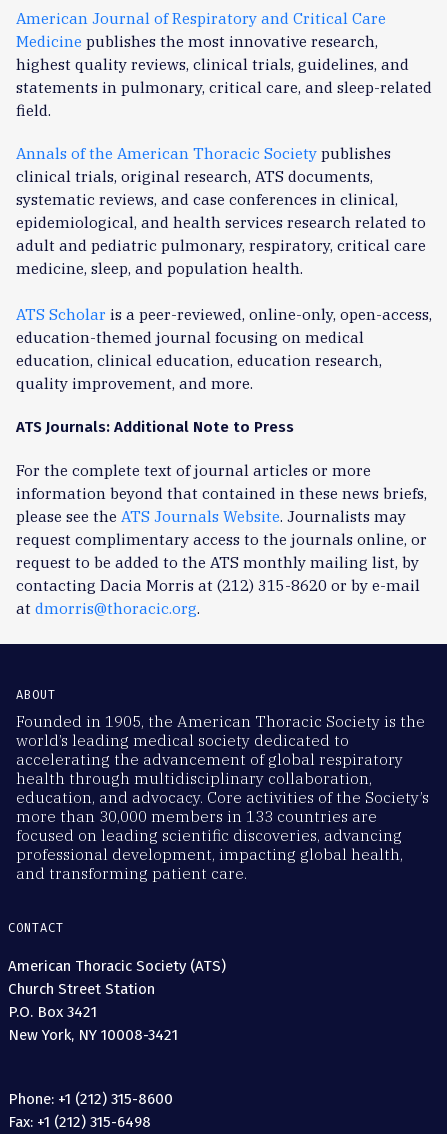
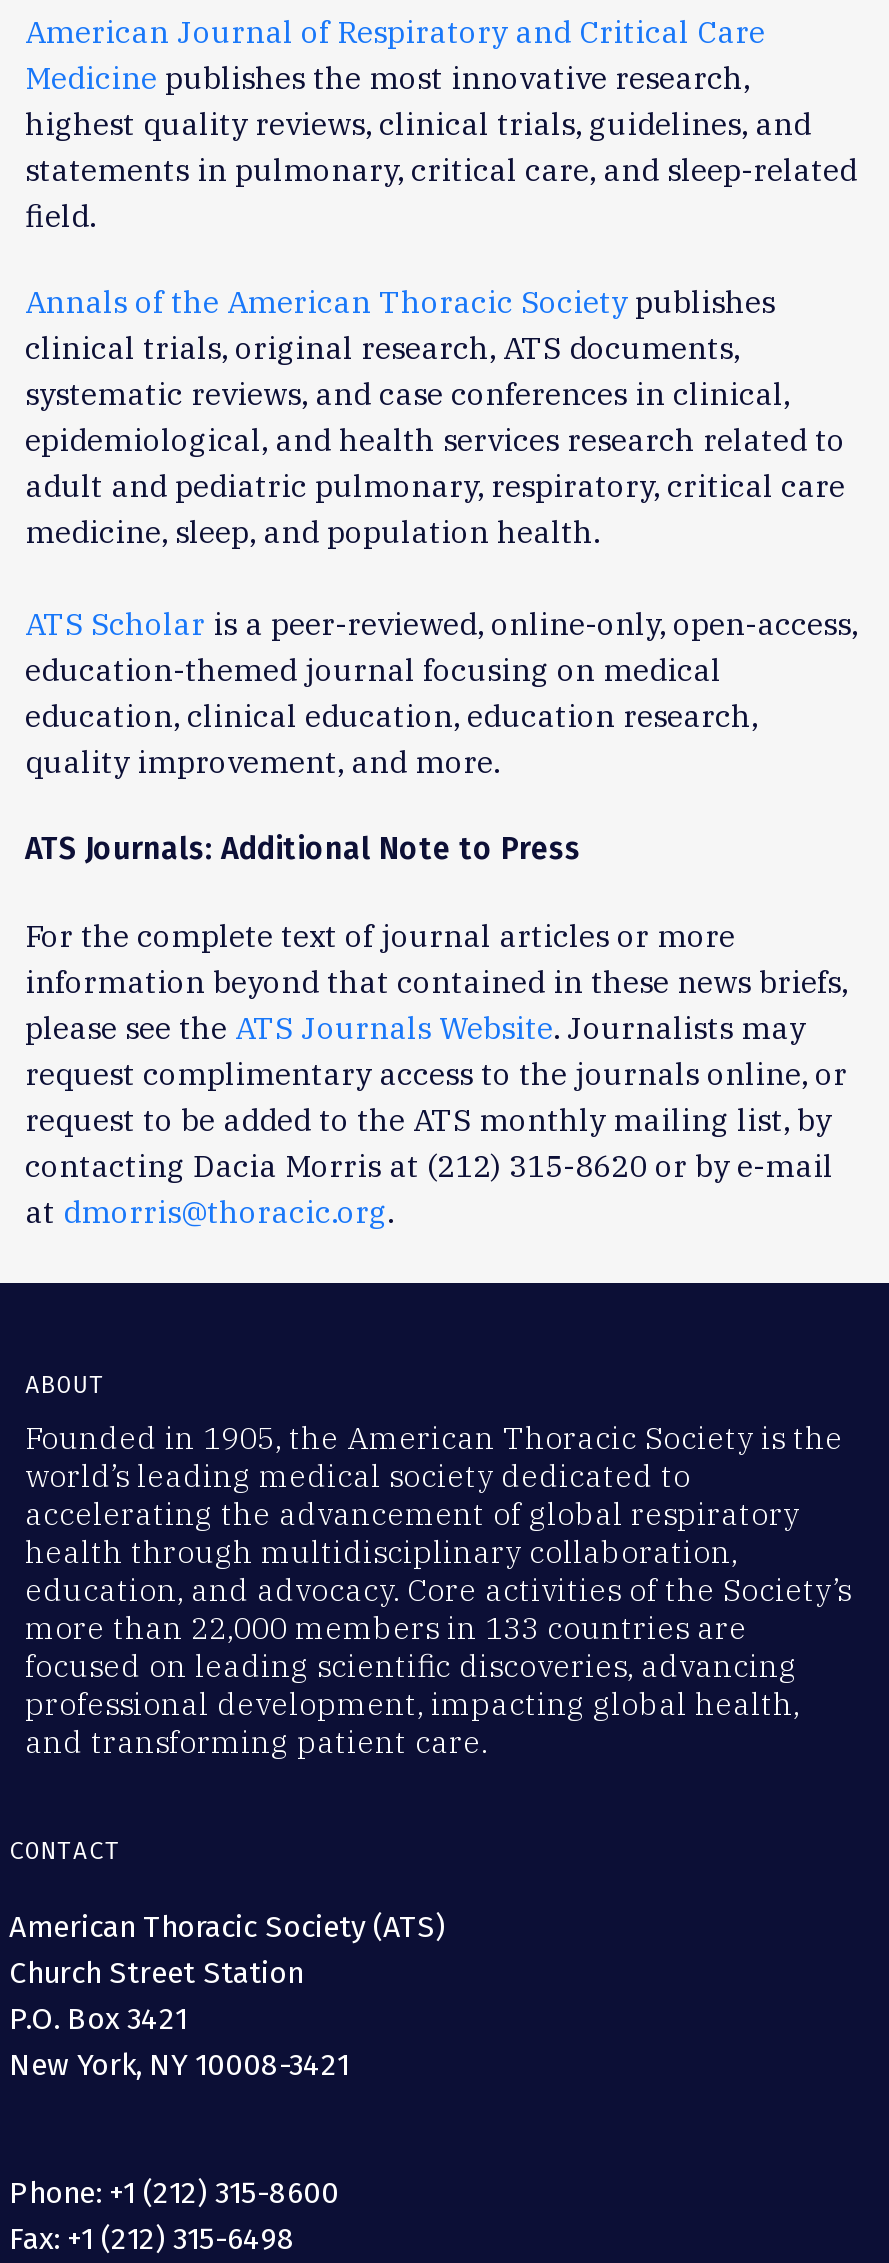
- more than 30,000 members in 133 countries are
+ more than 22,000 members in 133 countries are
